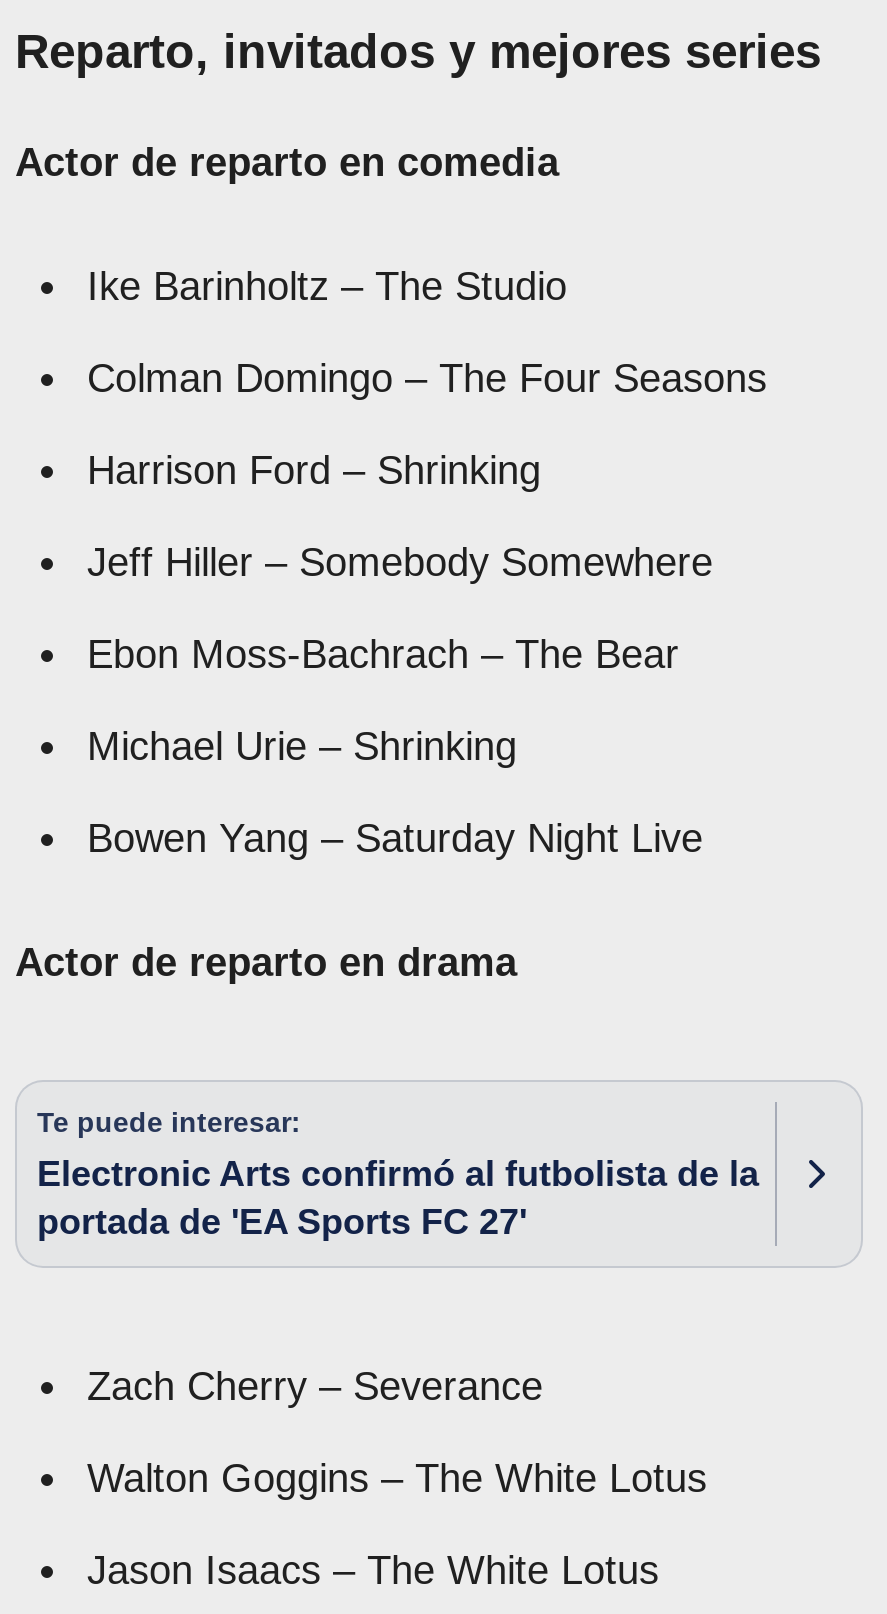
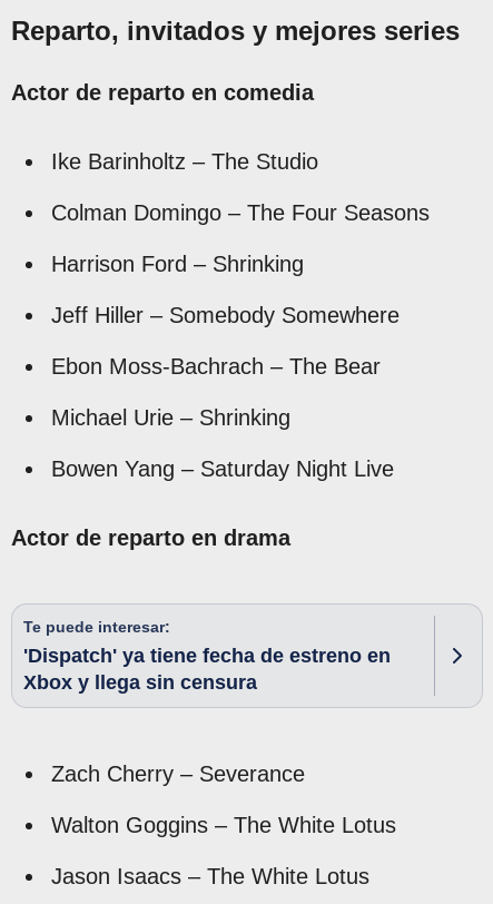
- Electronic Arts confirmó al futbolista de la
- portada de 'EA Sports FC 27'
+ 'Dispatch' ya tiene fecha de estreno en
+ Xbox y llega sin censura
